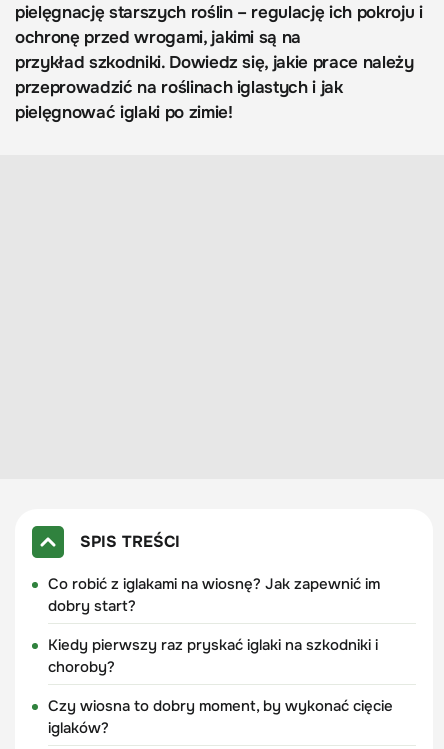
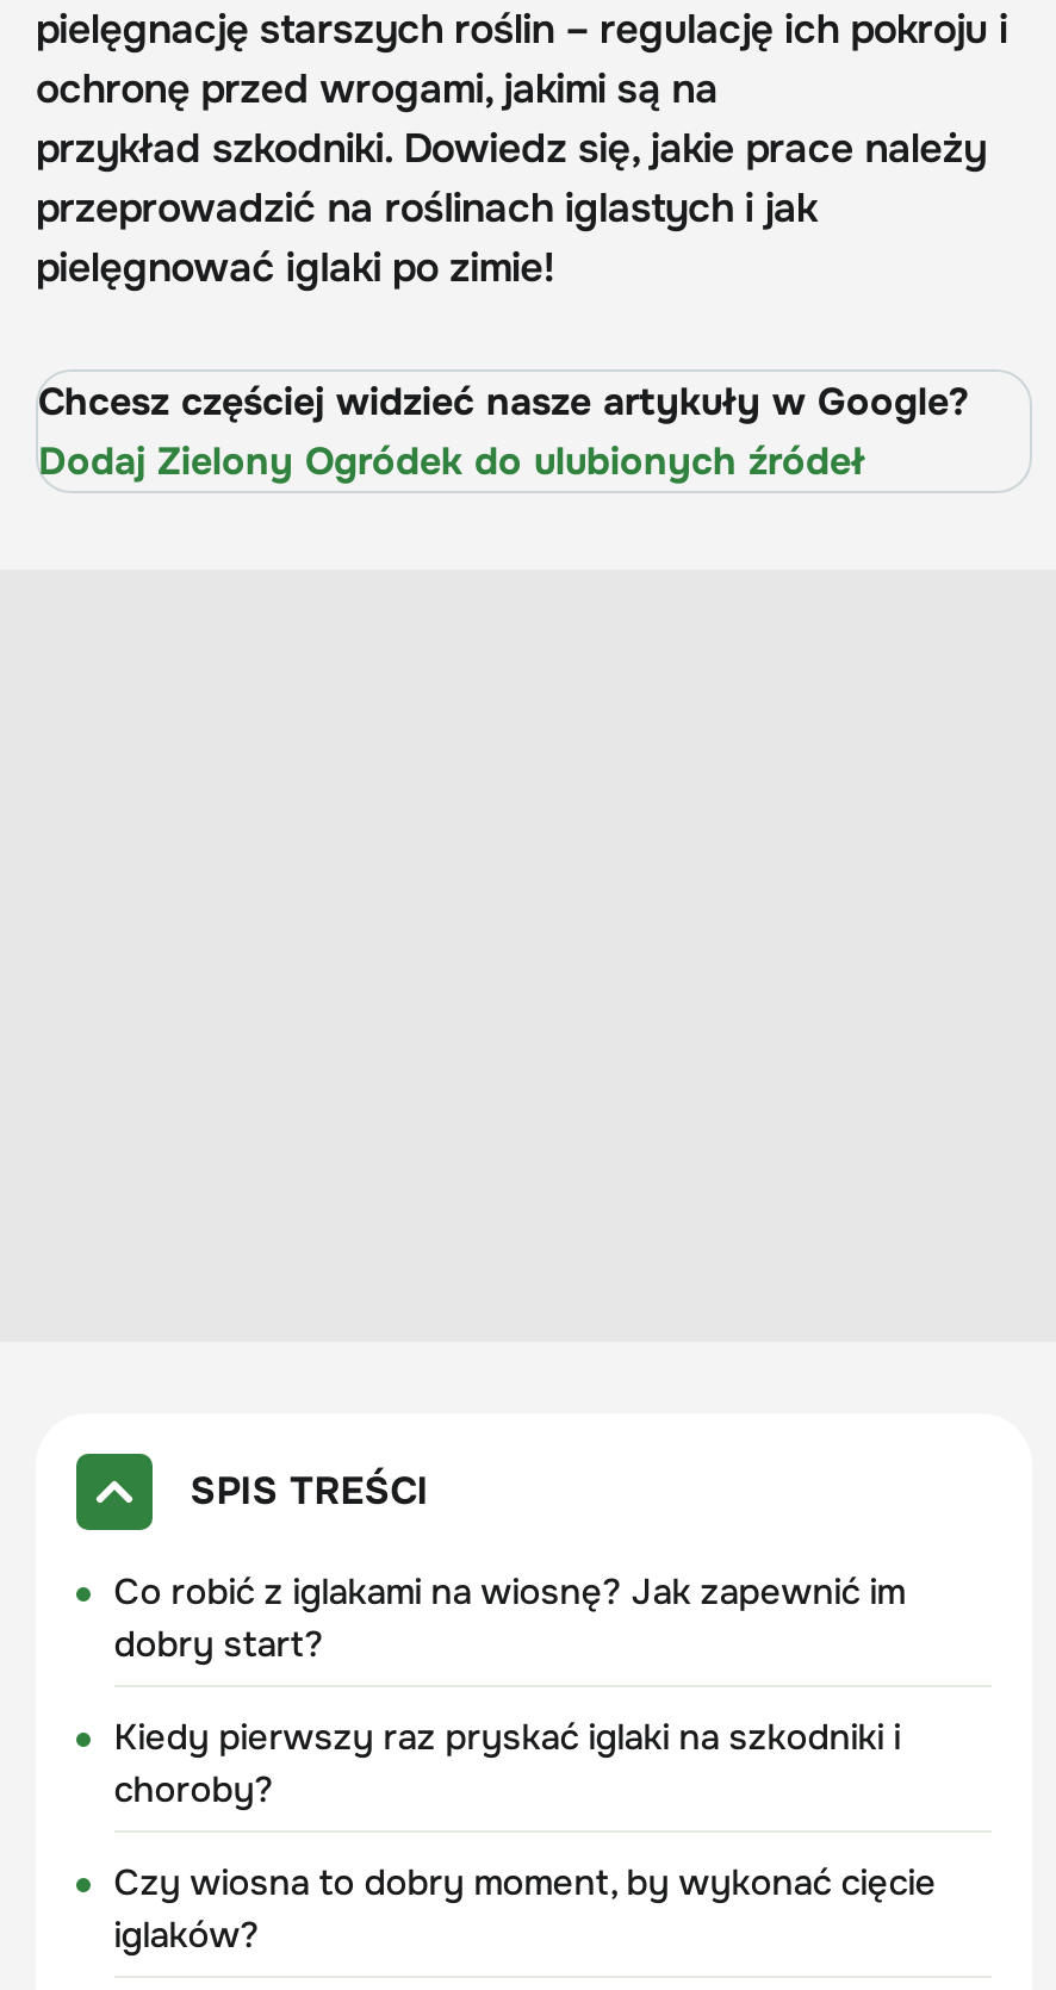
+ Chcesz częściej widzieć nasze artykuły w Google?
+ Dodaj Zielony Ogródek do ulubionych źródeł
